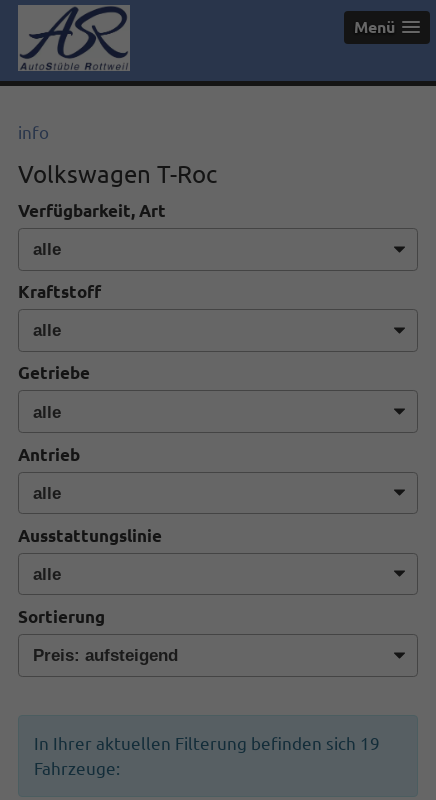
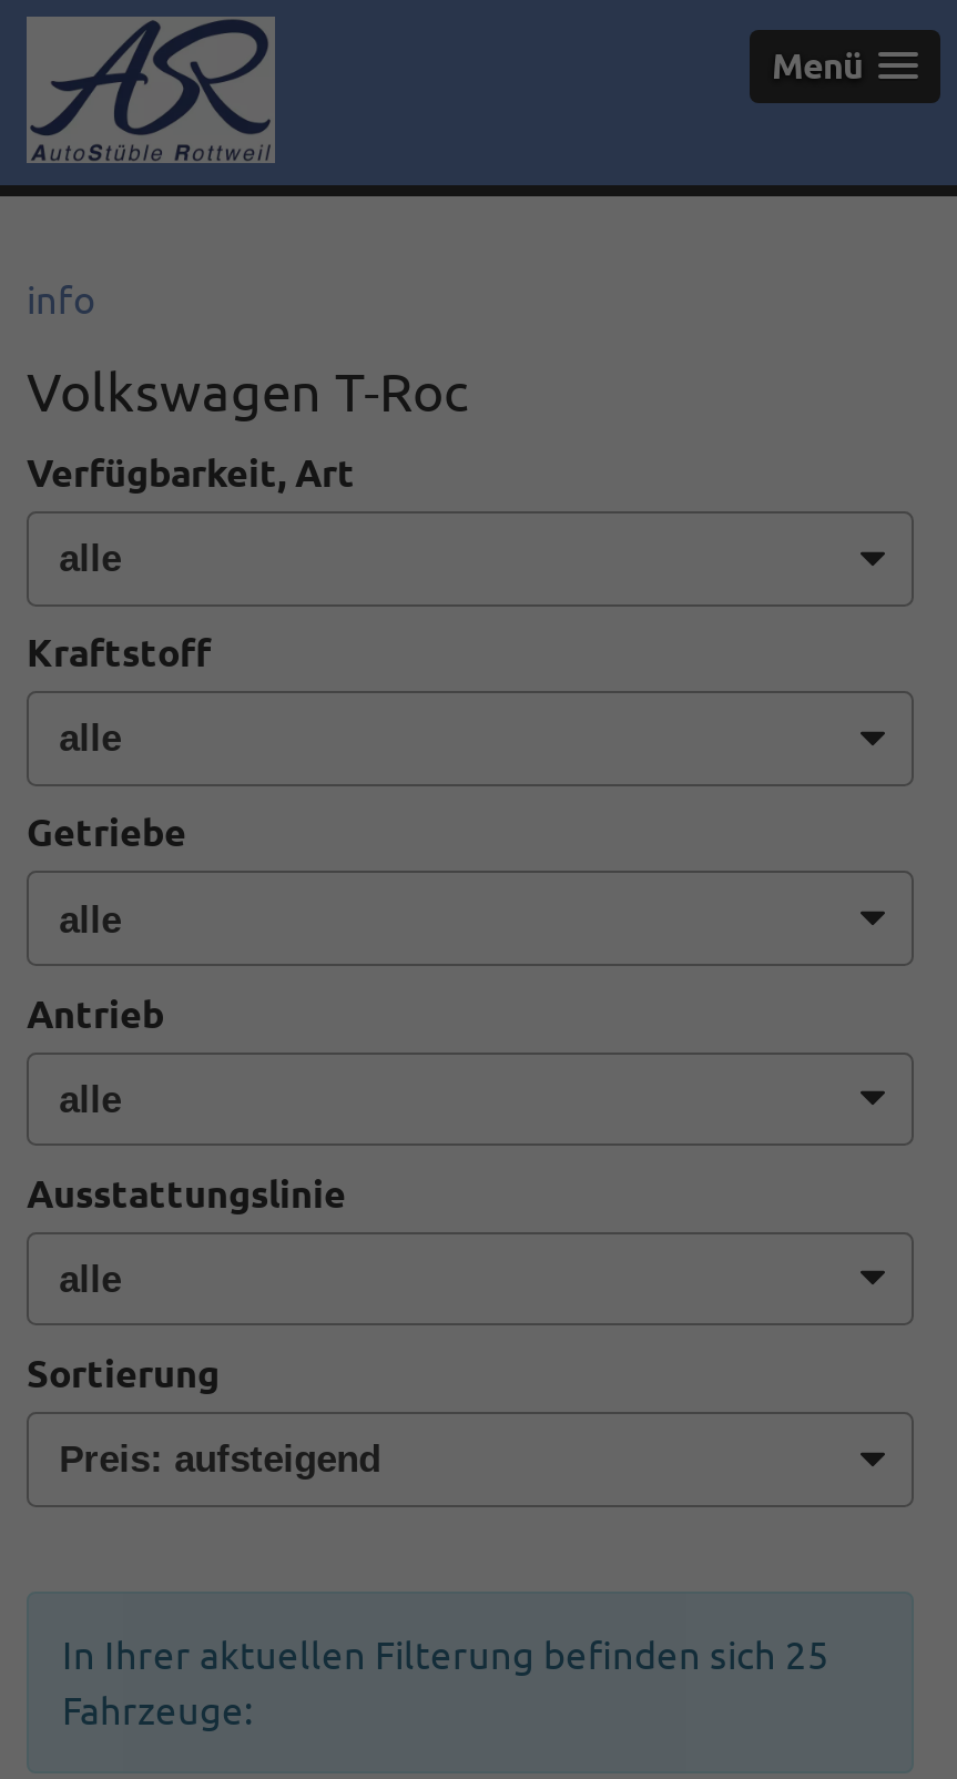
- In Ihrer aktuellen Filterung befinden sich 19
+ In Ihrer aktuellen Filterung befinden sich 25
